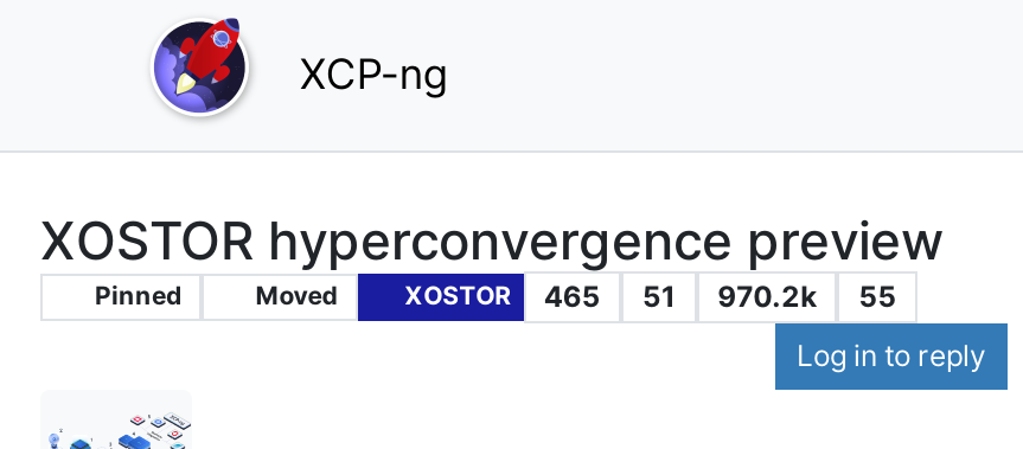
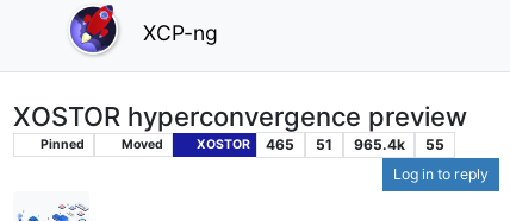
- Moved XOSTOR 465 51 970.2k 55
+ Moved XOSTOR 465 51 965.4k 55
